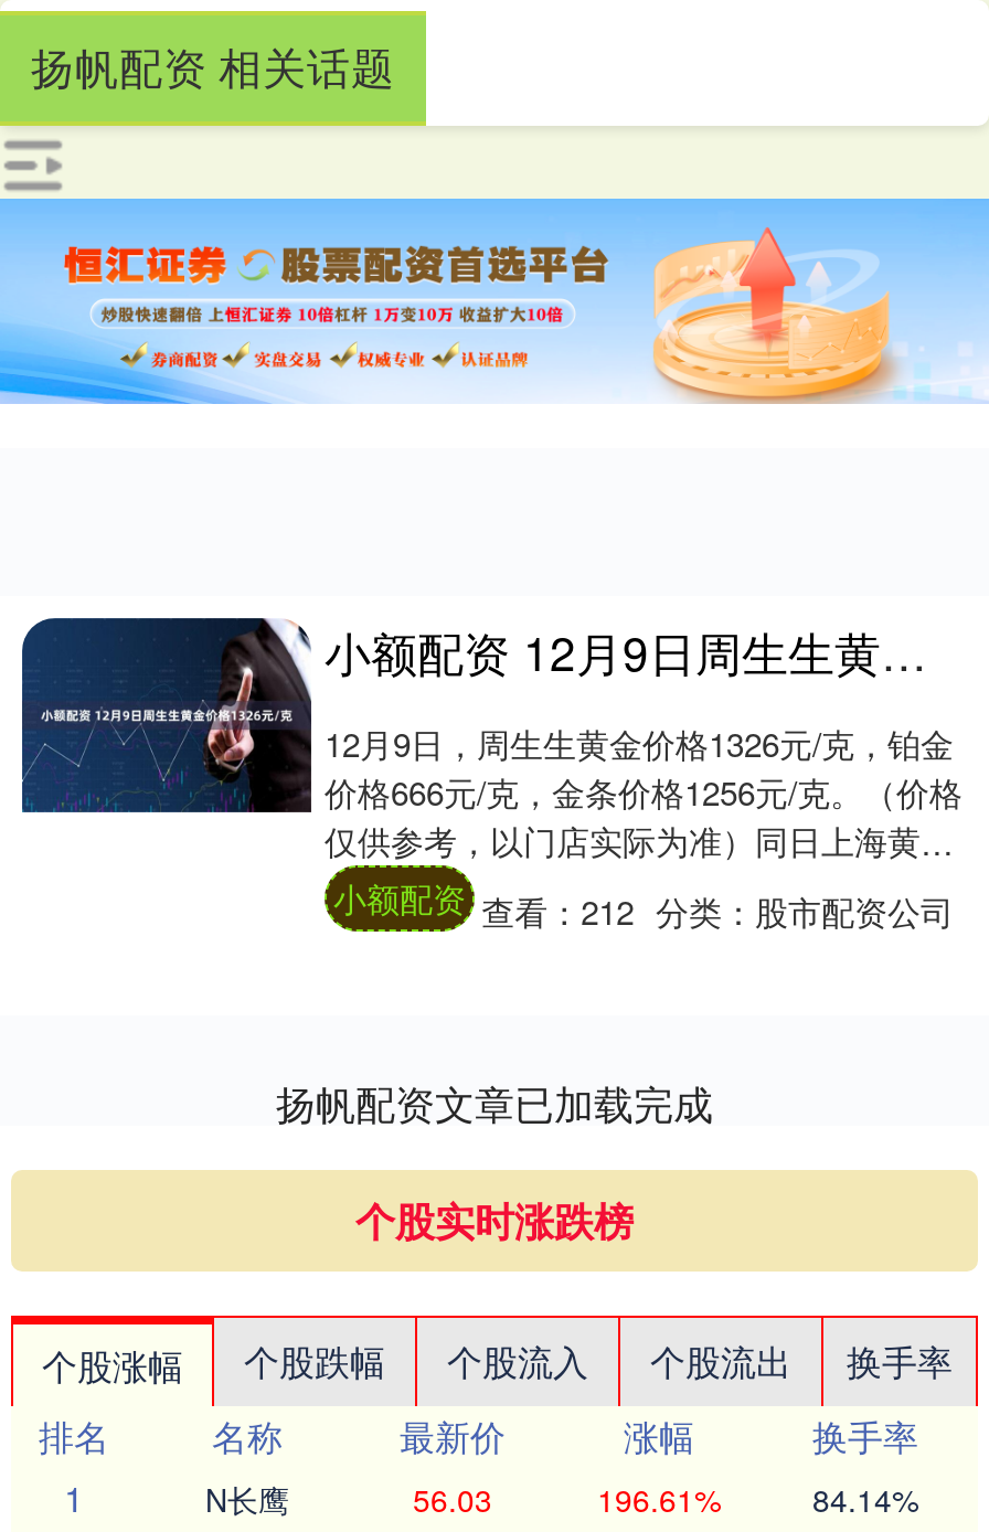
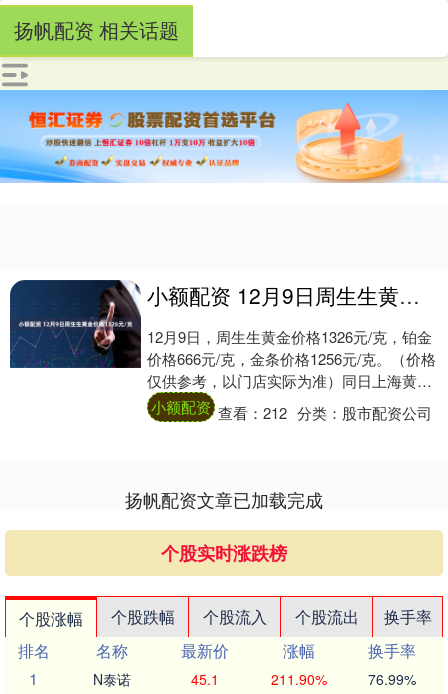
- N长鹰
+ N泰诺

- 56.03
+ 45.1

- 196.61%
+ 211.90%

- 84.14%
+ 76.99%
